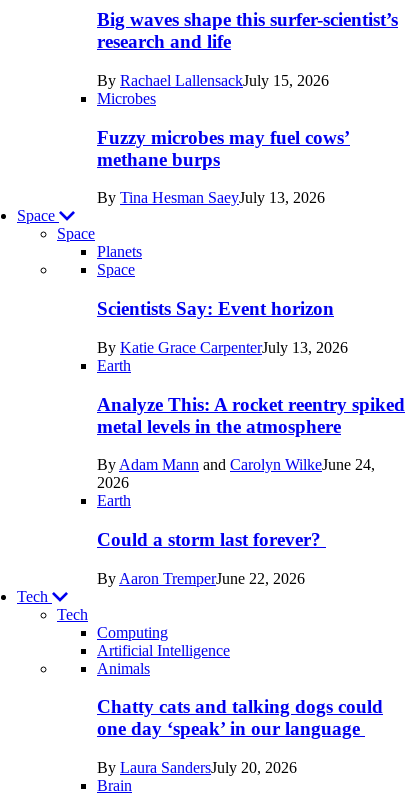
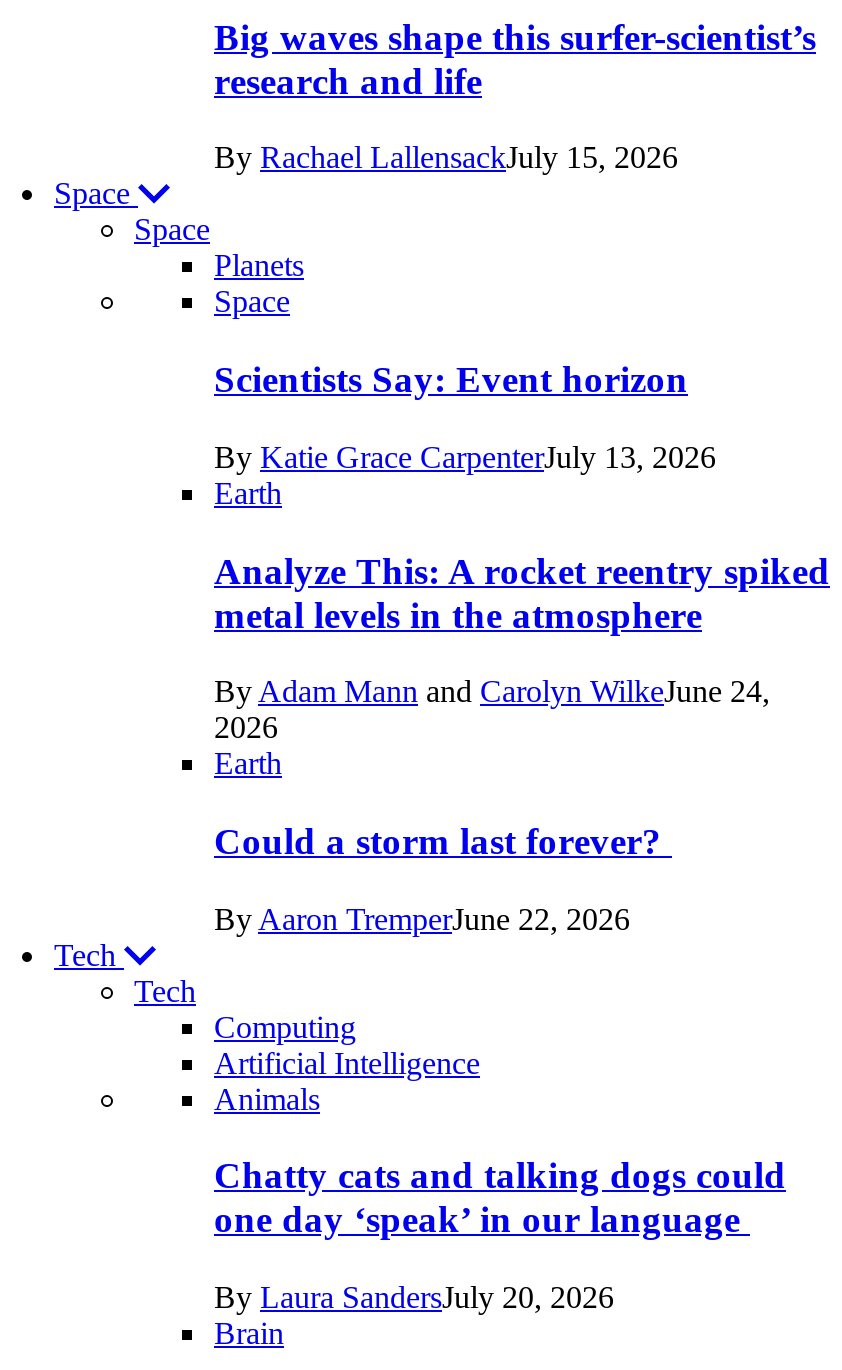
- Microbes
- Fuzzy microbes may fuel cows’
- methane burps
- By Tina Hesman SaeyJuly 13, 2026
